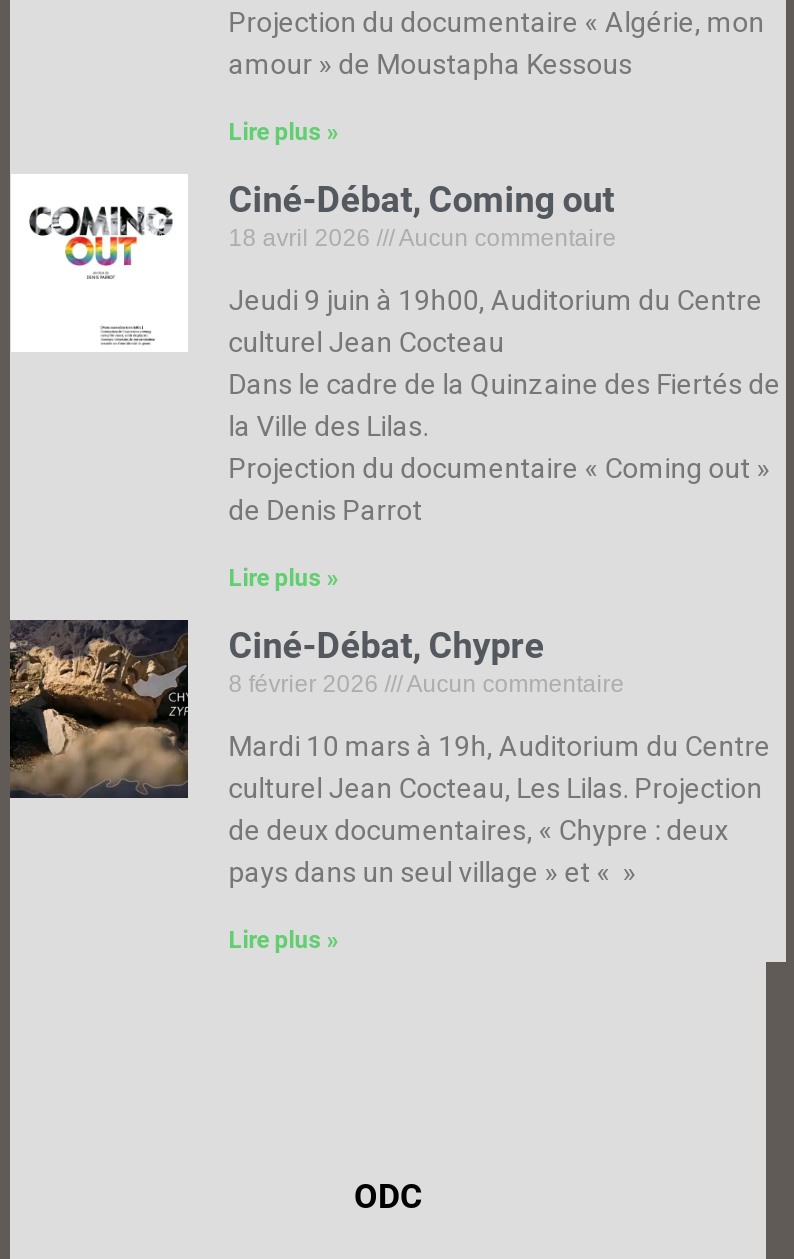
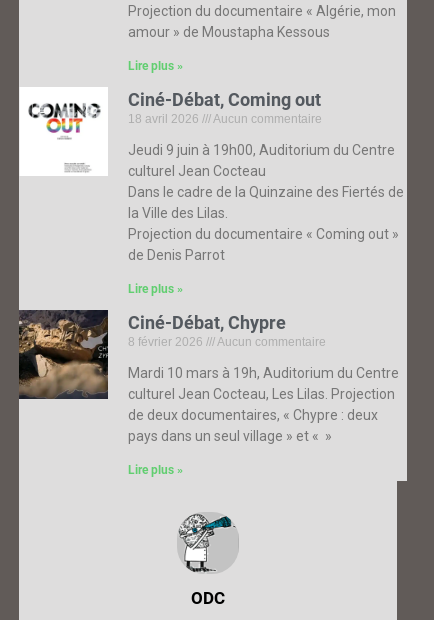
+ [image]
